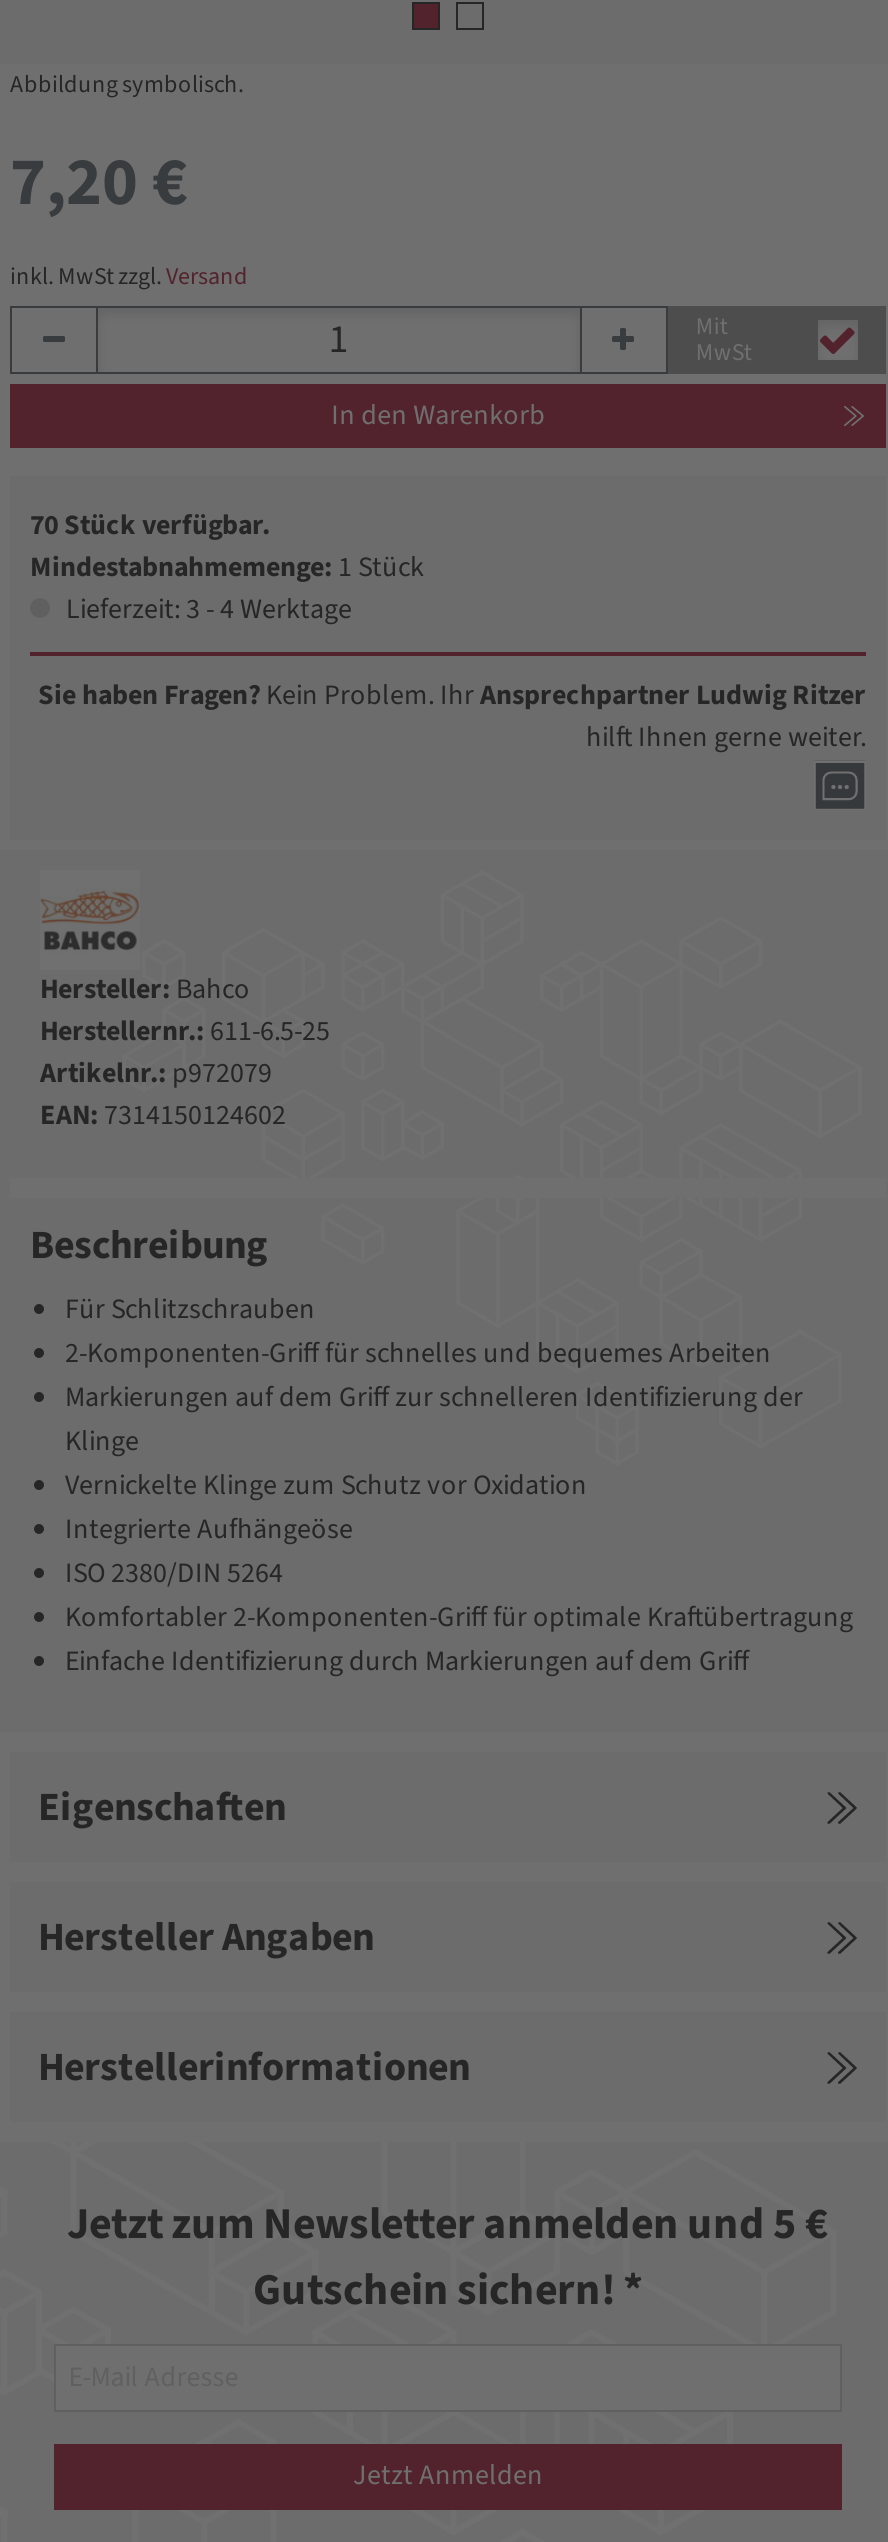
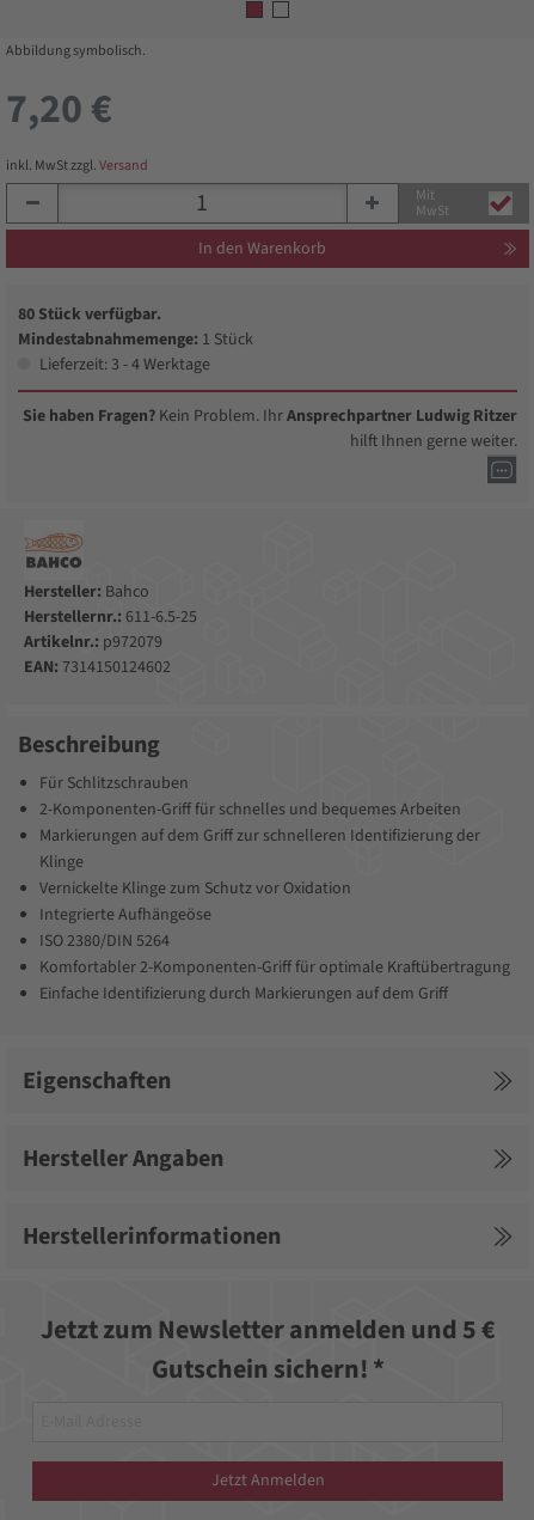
- 70 Stück verfügbar.
+ 80 Stück verfügbar.
